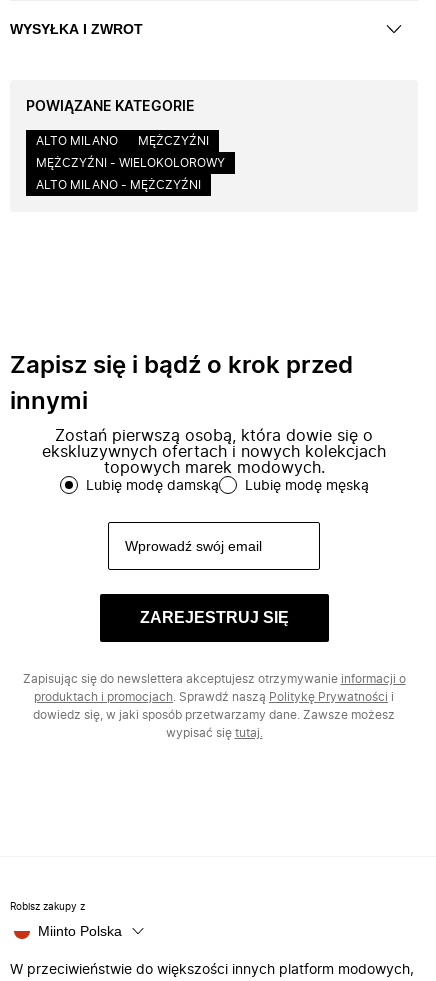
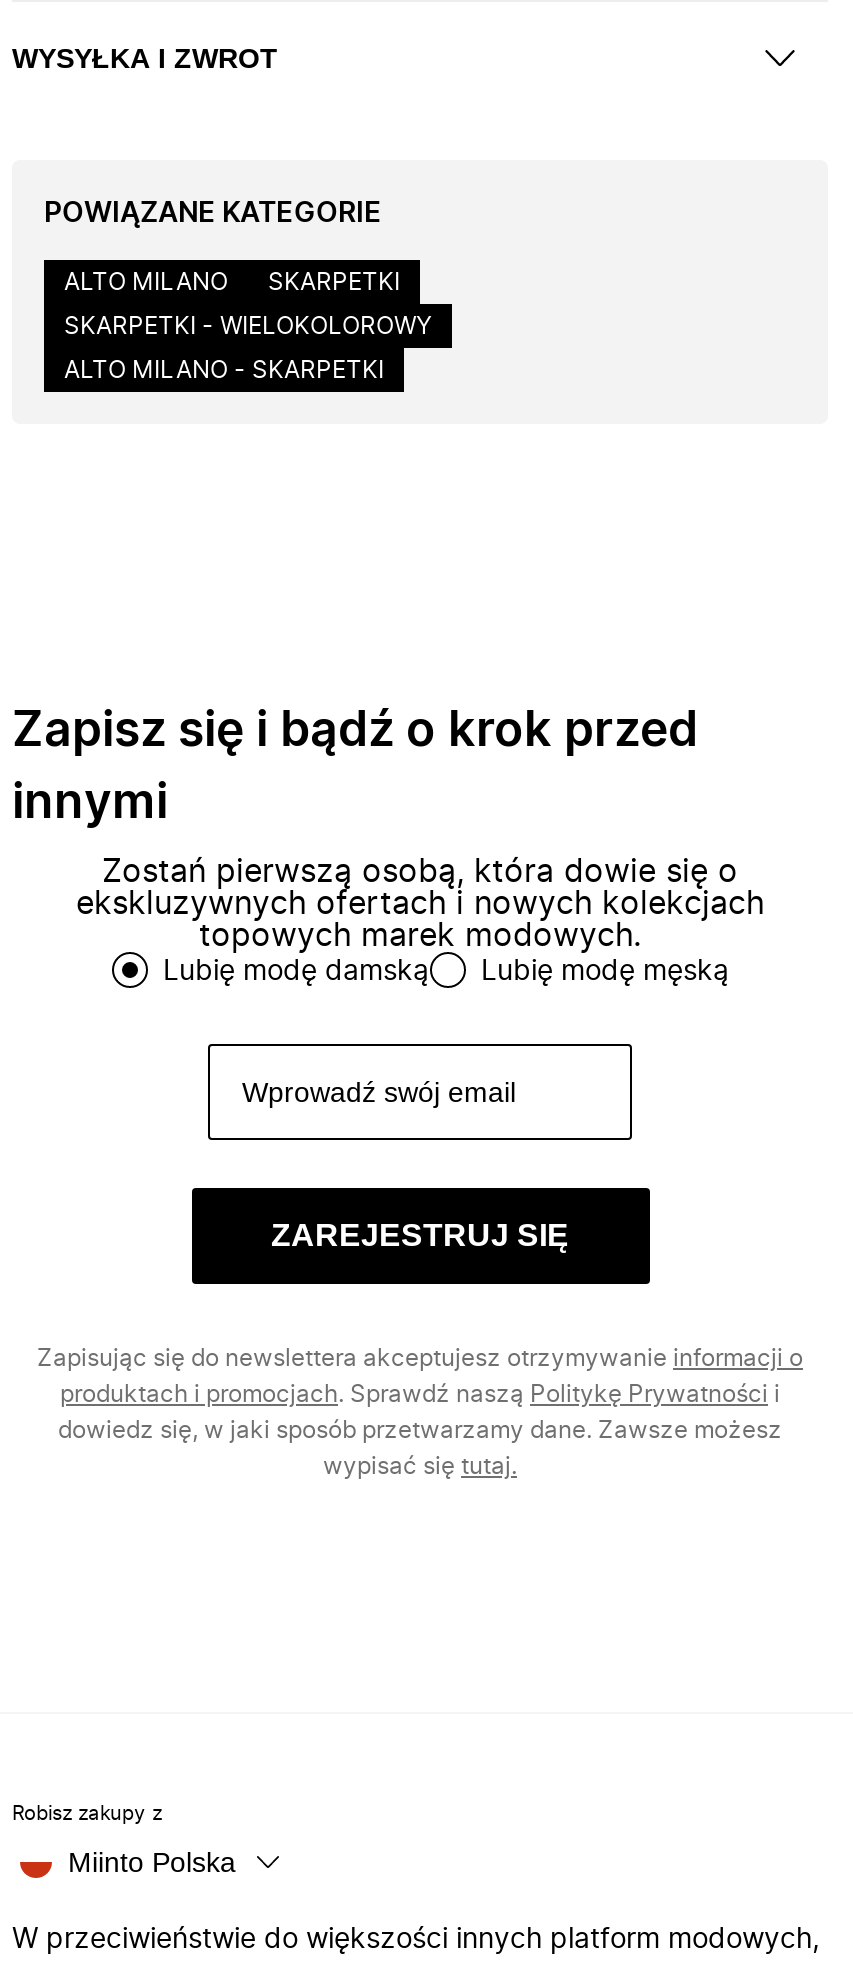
- MĘŻCZYŹNI
+ SKARPETKI

- MĘŻCZYŹNI - WIELOKOLOROWY
+ SKARPETKI - WIELOKOLOROWY

- ALTO MILANO - MĘŻCZYŹNI
+ ALTO MILANO - SKARPETKI
